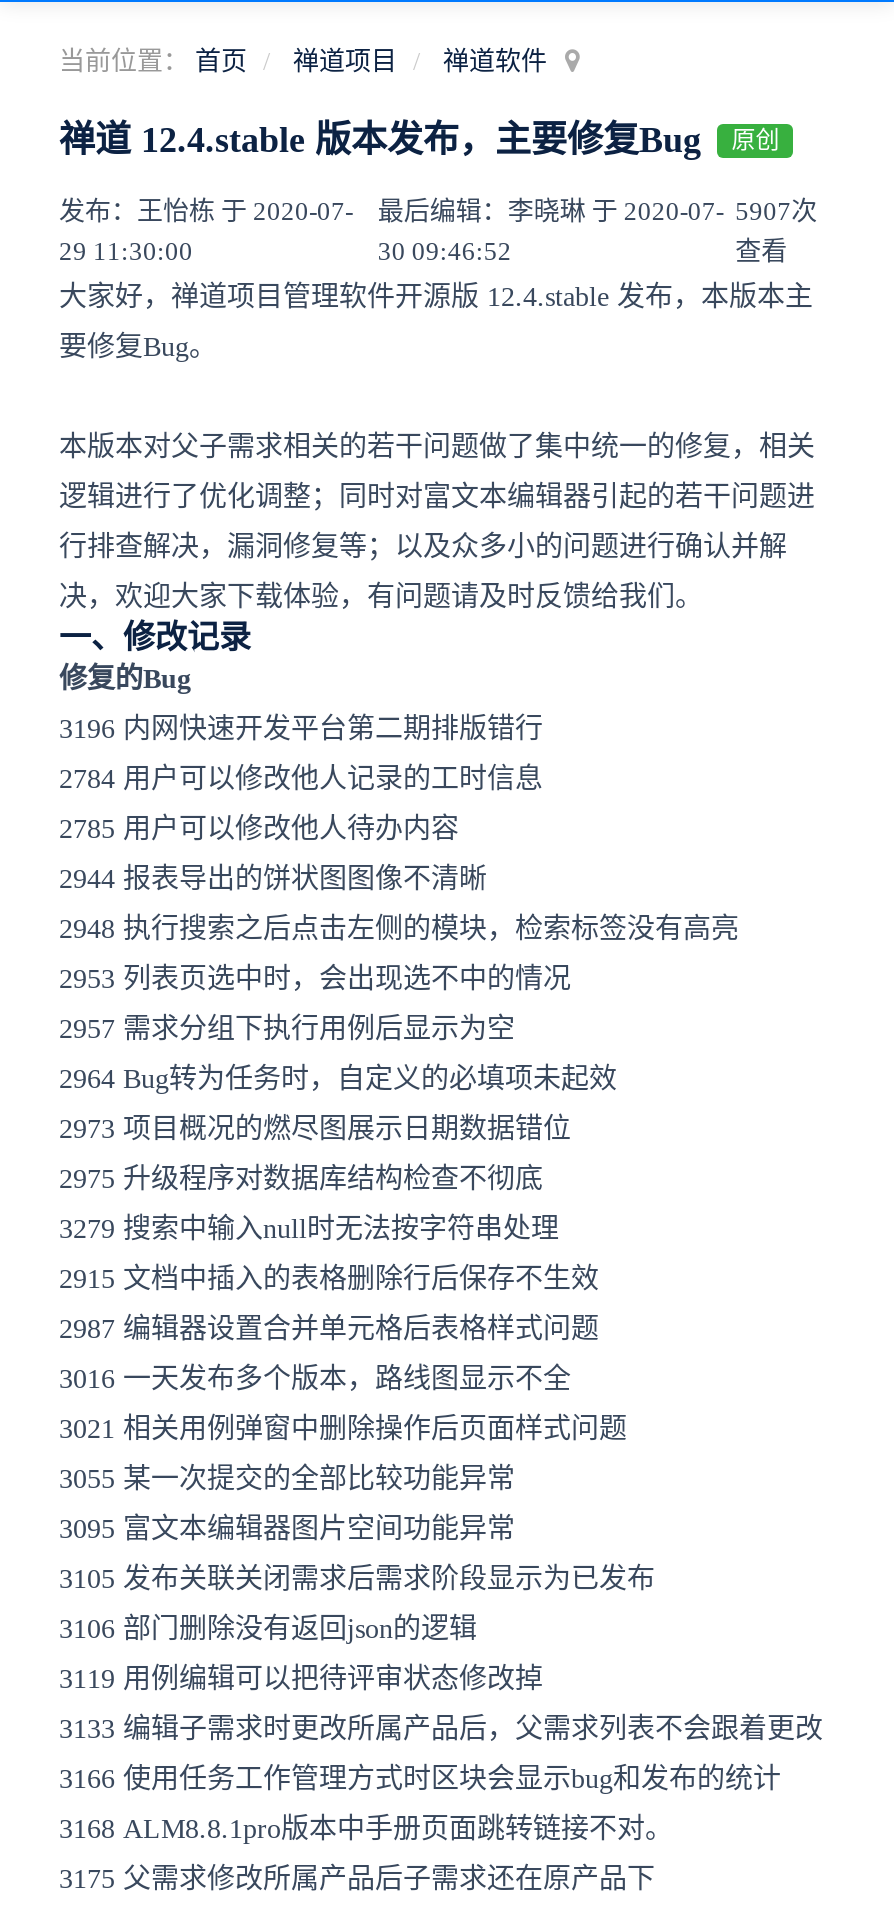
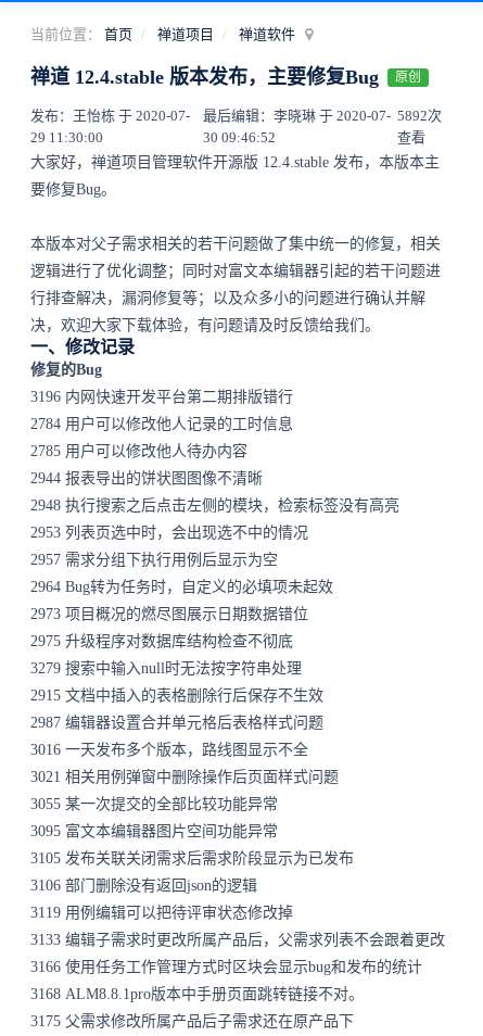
- 发布：王怡栋 于 2020-07- 最后编辑：李晓琳 于 2020-07- 5907次
+ 发布：王怡栋 于 2020-07- 最后编辑：李晓琳 于 2020-07- 5892次
